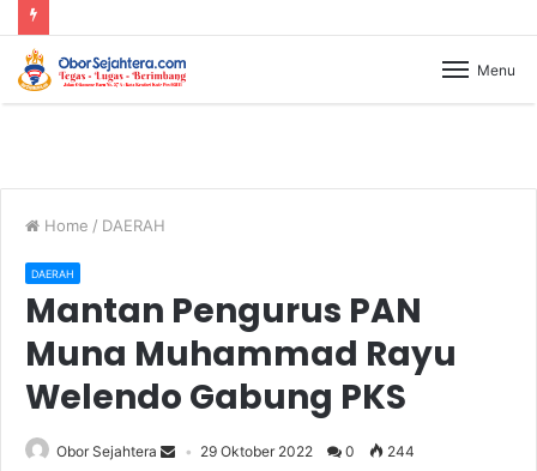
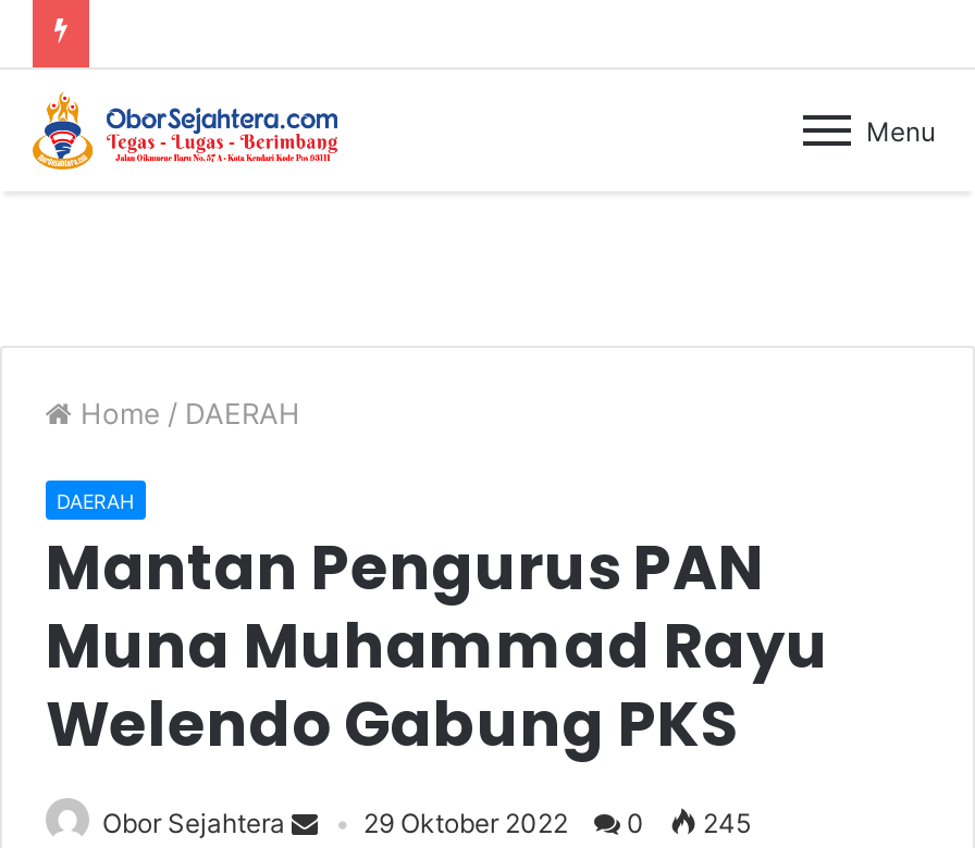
- 29 Oktober 2022 0 244
+ 29 Oktober 2022 0 245
